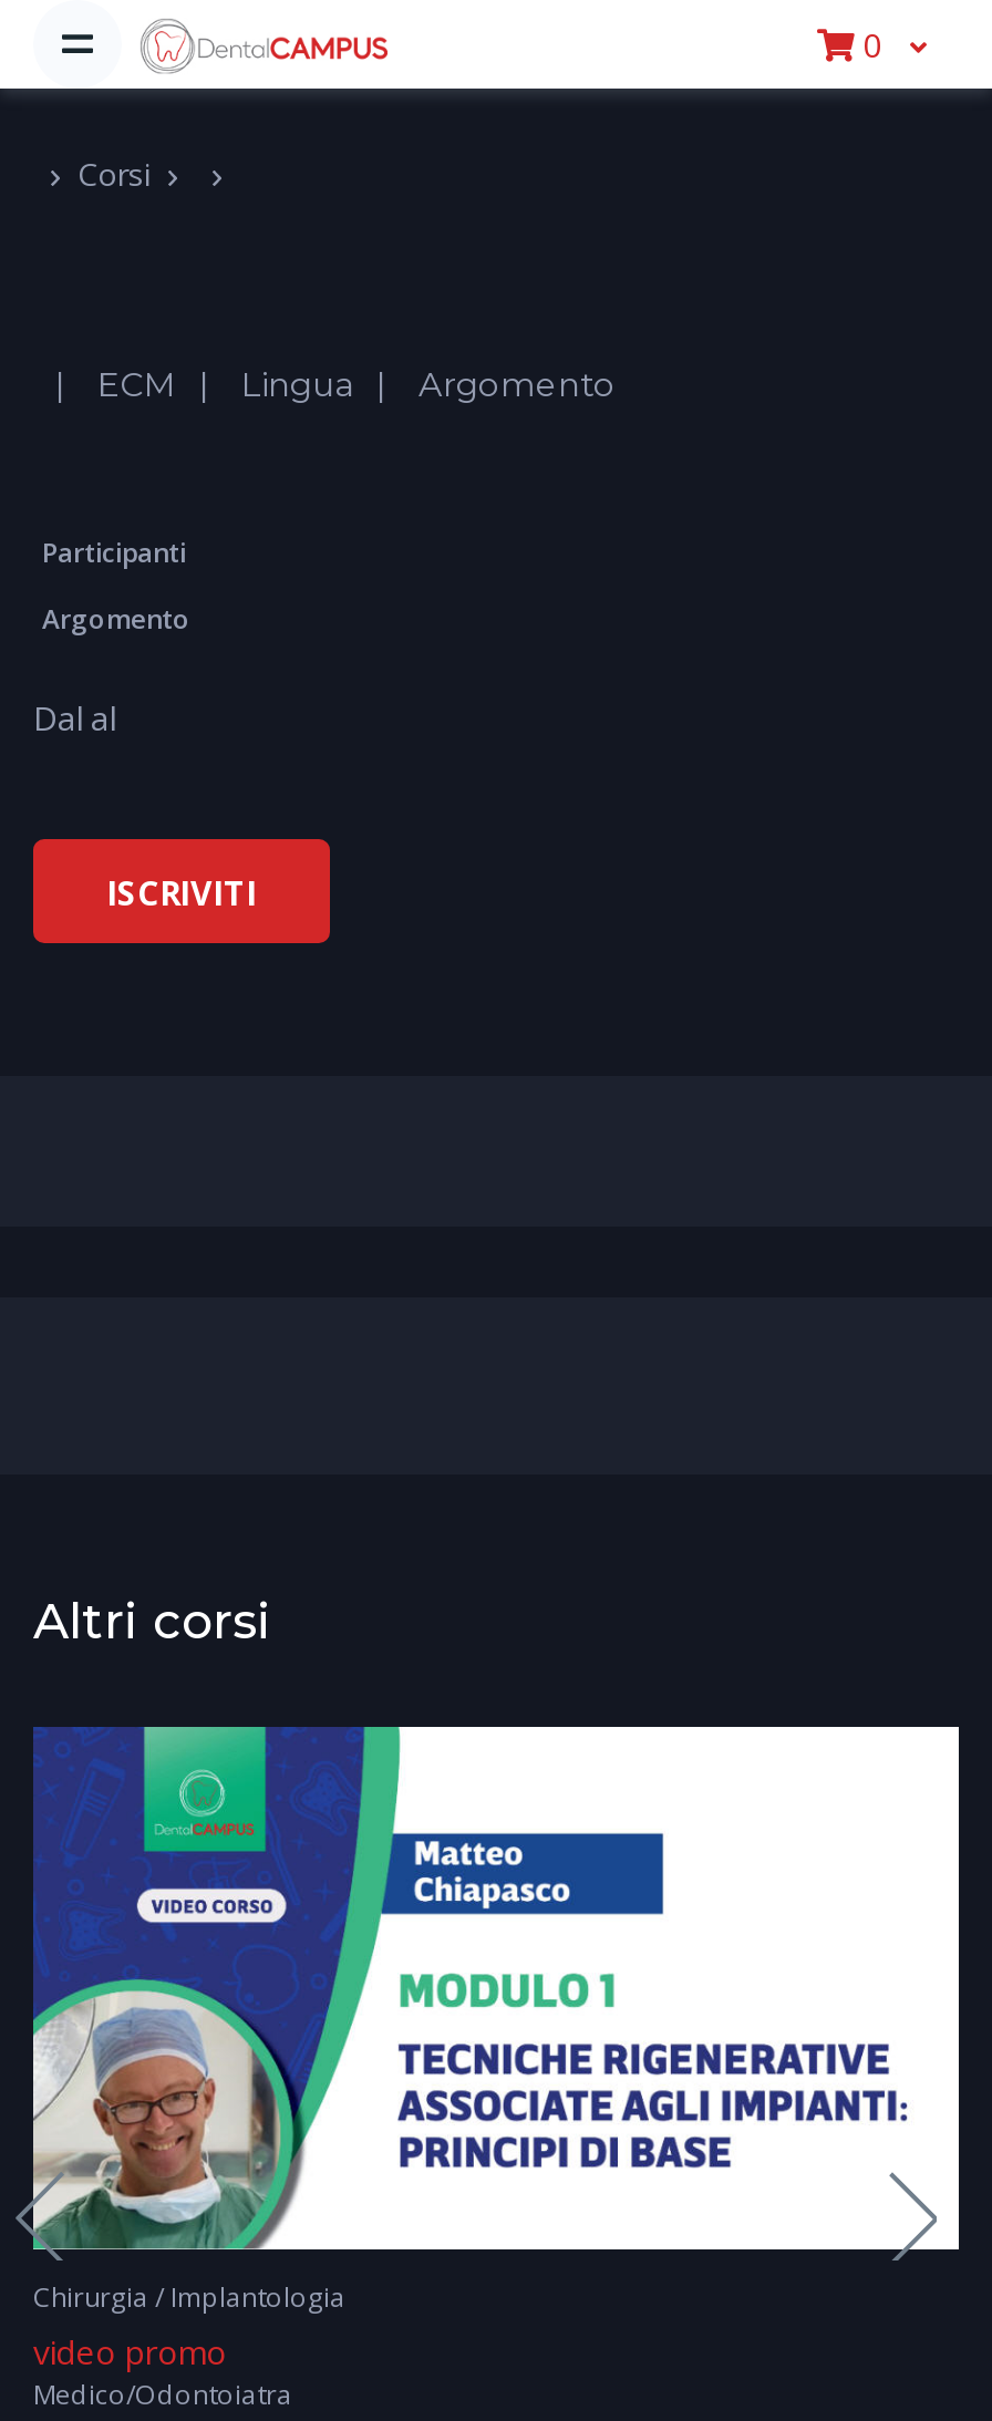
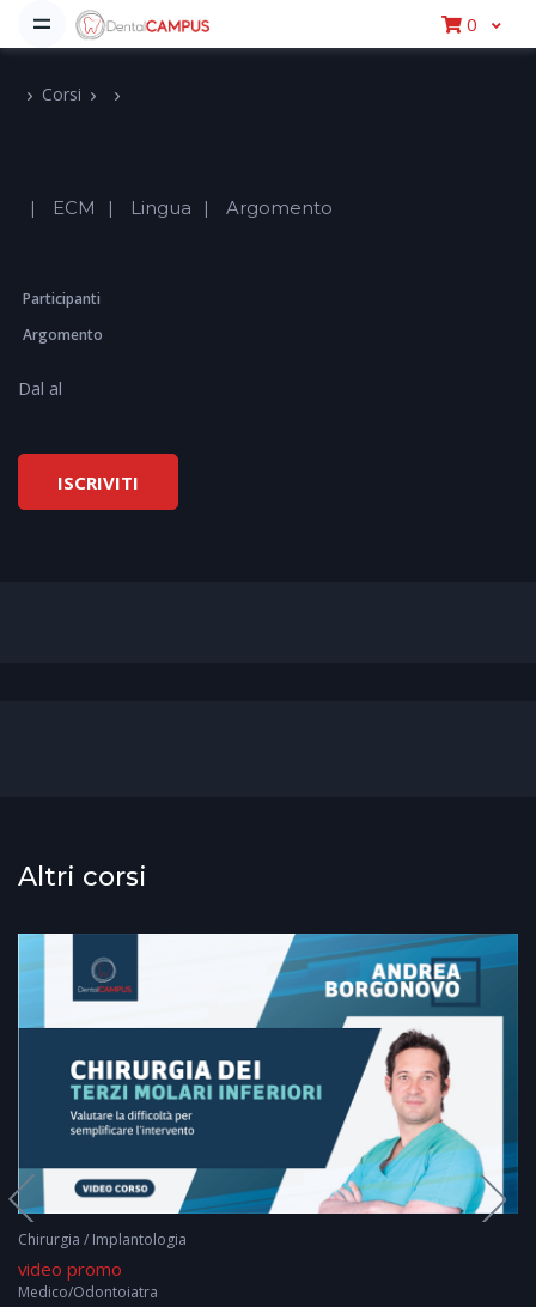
- [image]
+ [image]
